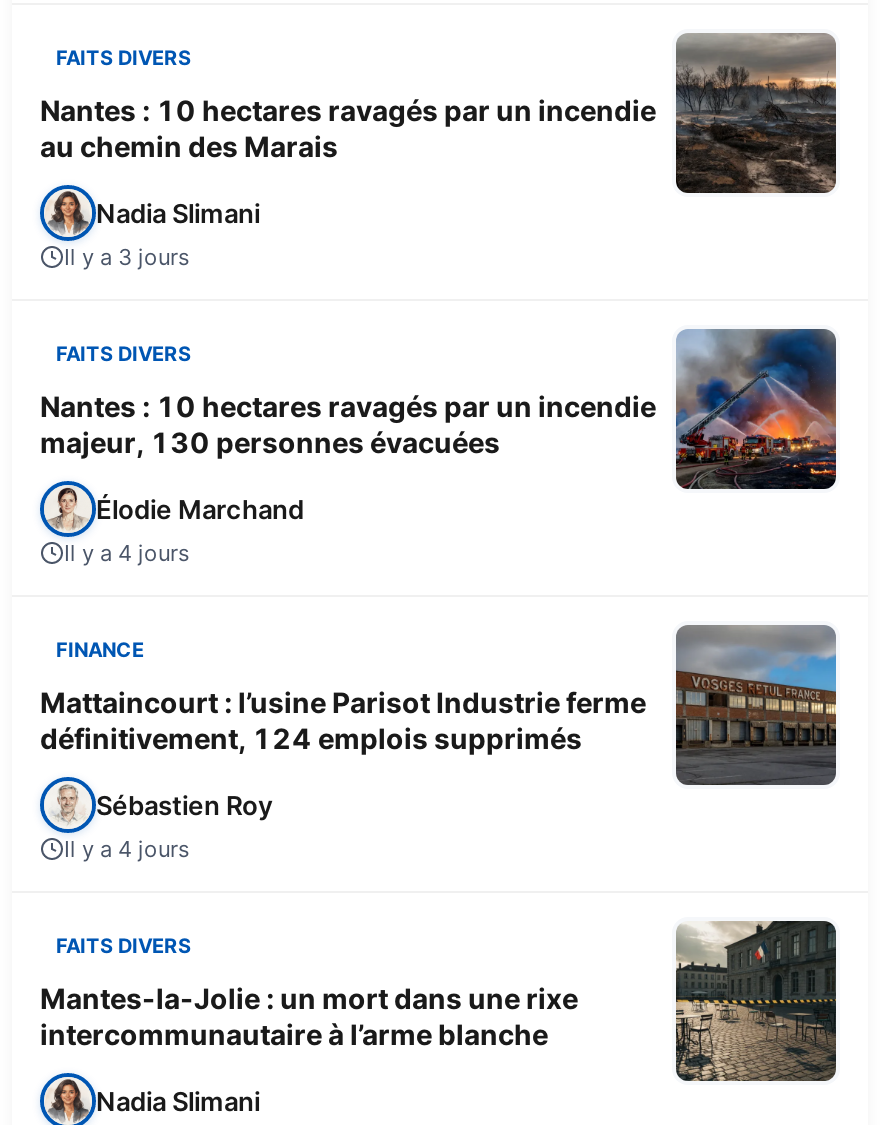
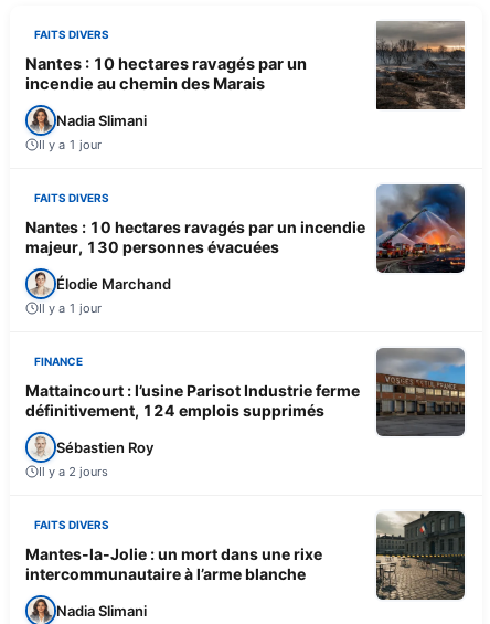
- Il y a 3 jours
+ Il y a 1 jour

- Il y a 4 jours
+ Il y a 1 jour

- Il y a 4 jours
+ Il y a 2 jours
